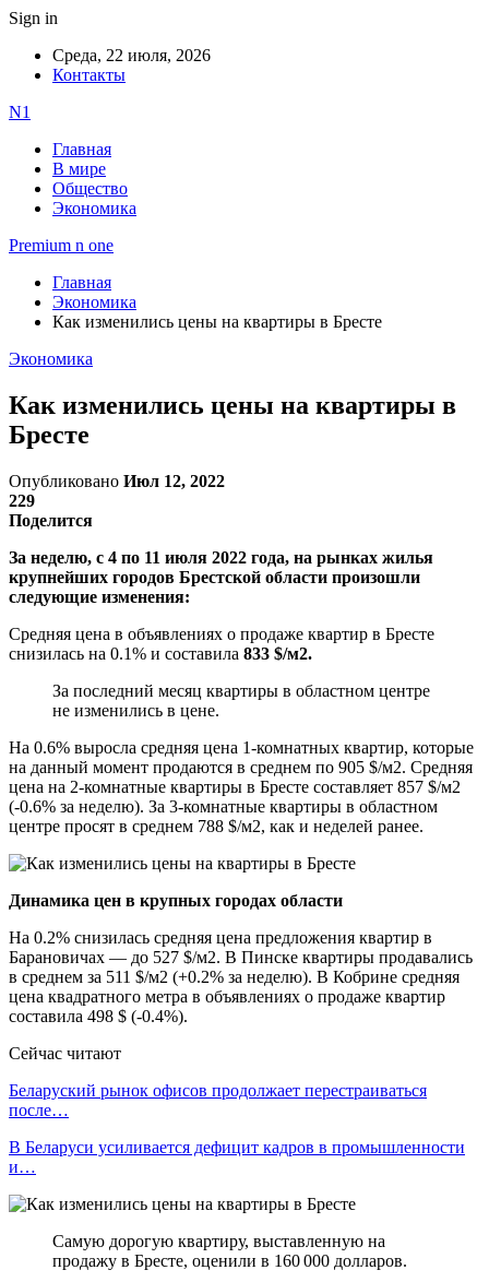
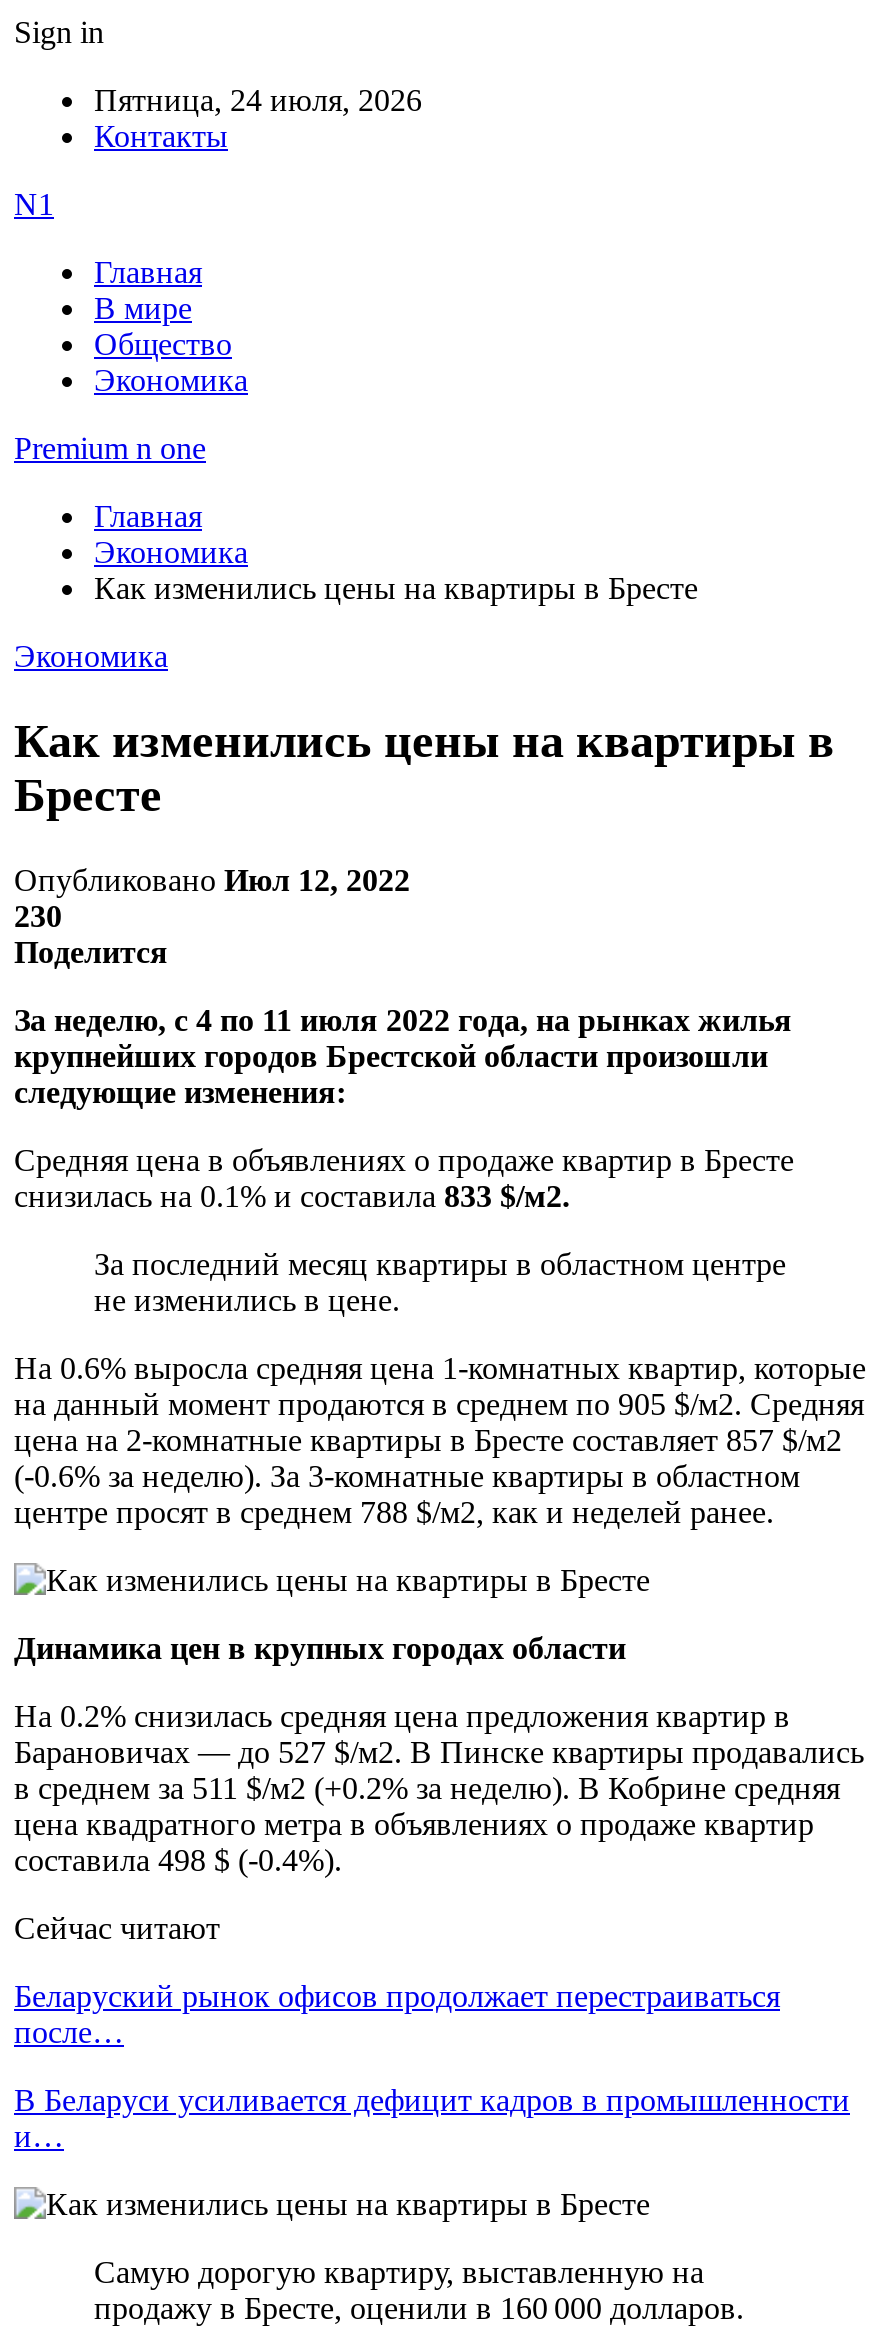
- Среда, 22 июля, 2026
+ Пятница, 24 июля, 2026

- 229
+ 230
